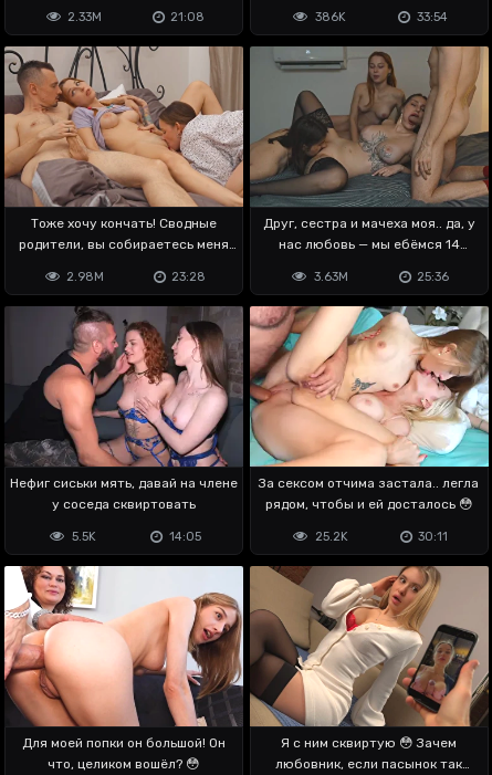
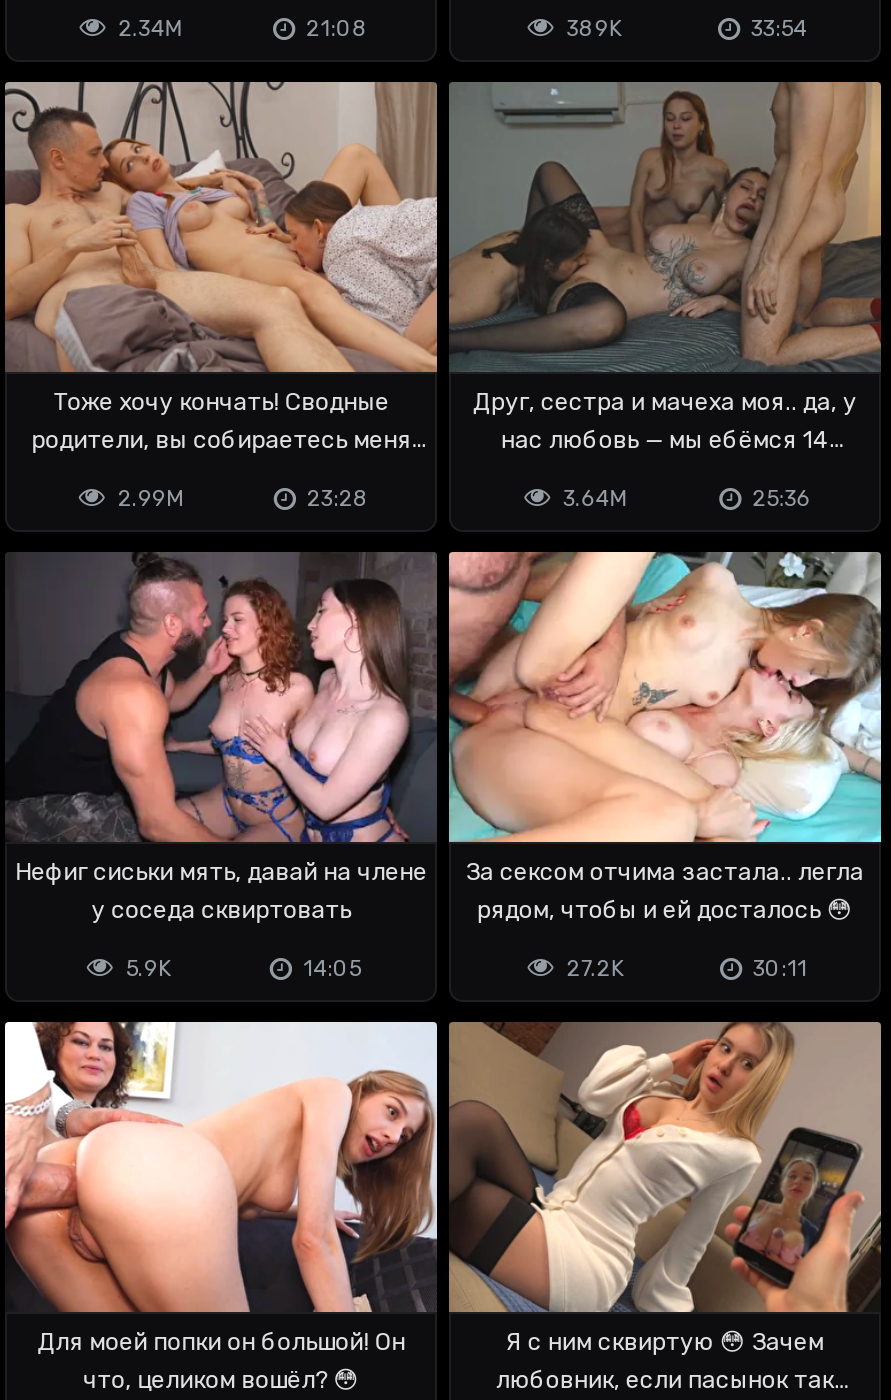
- 2.33M
+ 2.34M

- 386K
+ 389K

- 2.98M
+ 2.99M

- 3.63M
+ 3.64M

- 5.5K
+ 5.9K

- 25.2K
+ 27.2K
